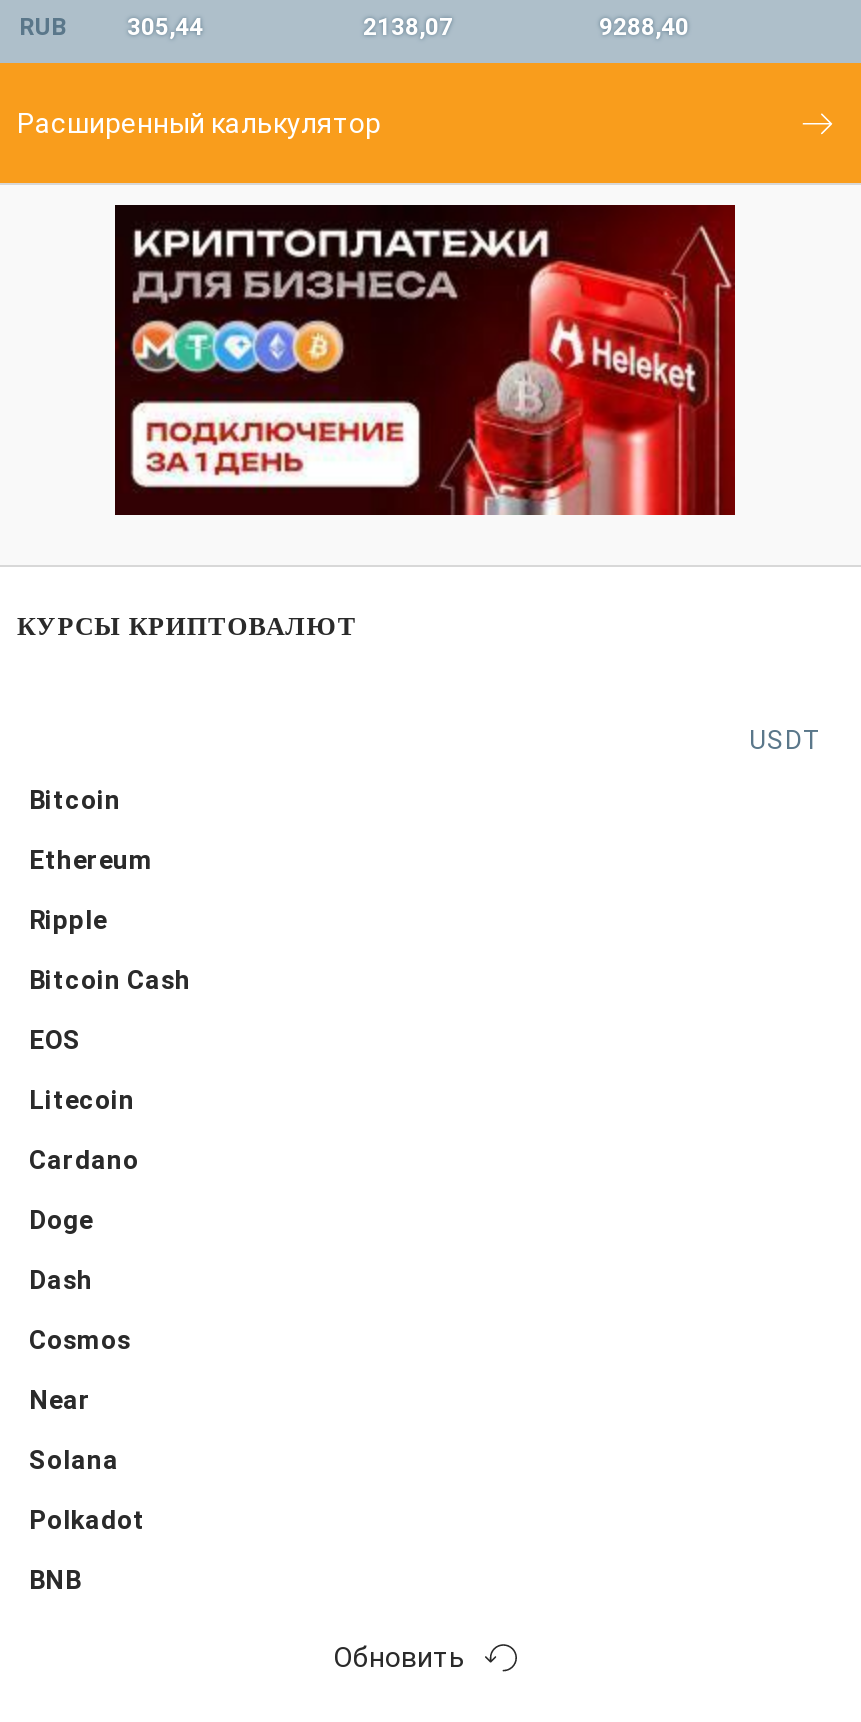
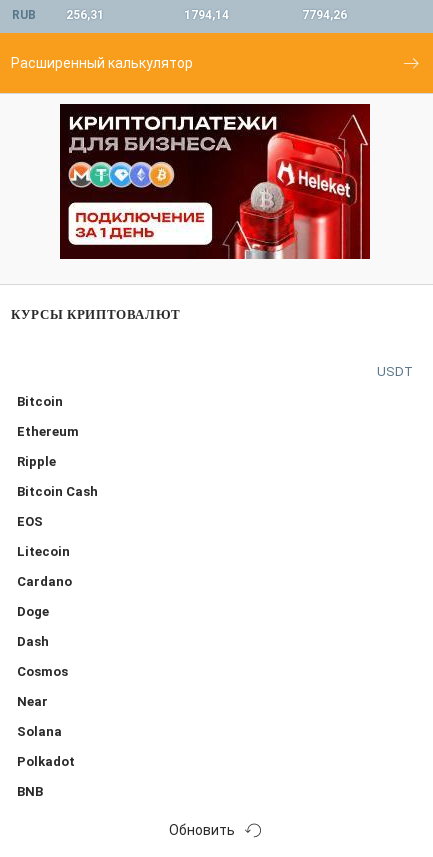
- 305,44
+ 256,31

- 2138,07
+ 1794,14

- 9288,40
+ 7794,26
